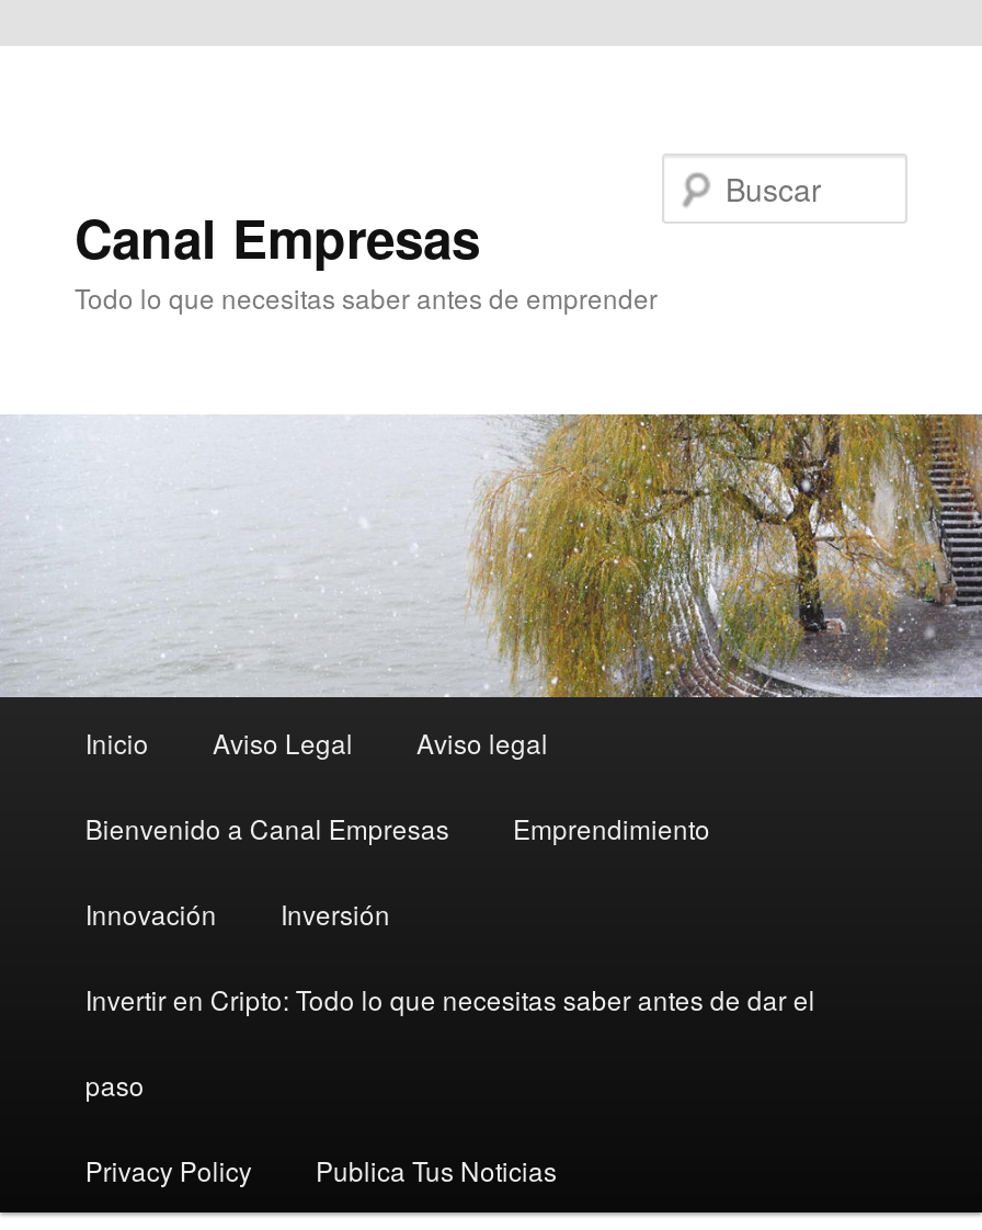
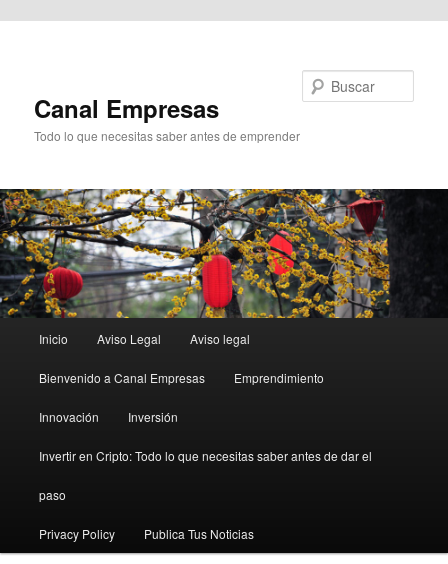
- [image]
+ [image]
